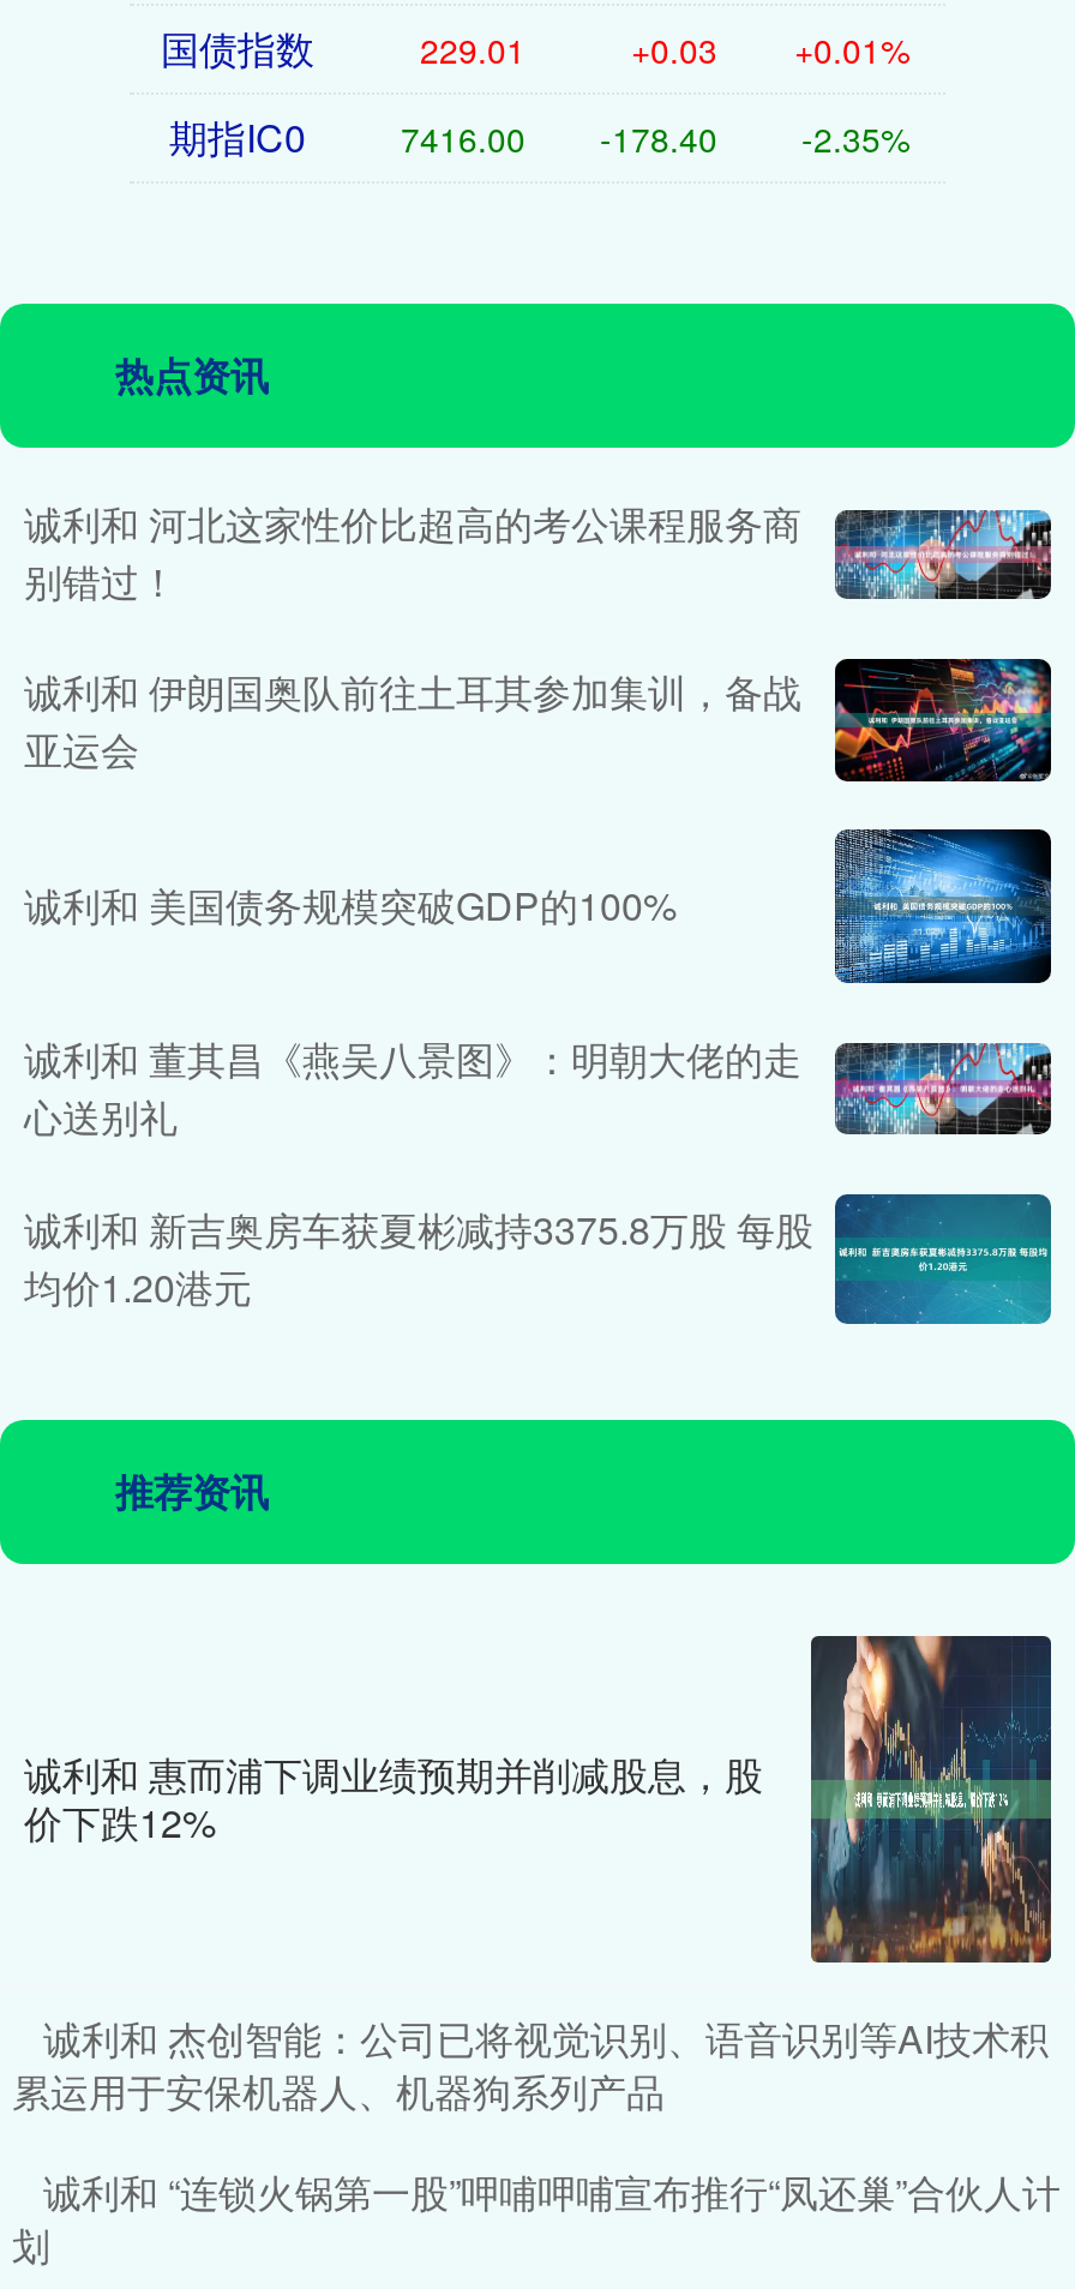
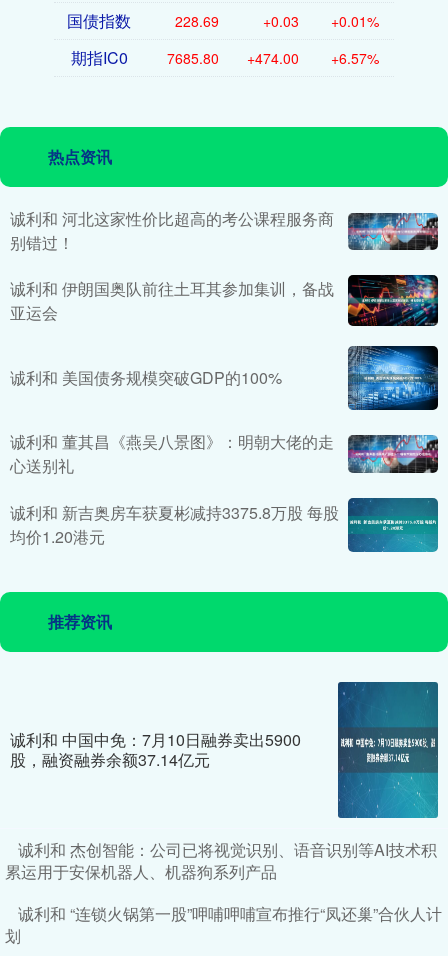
- 229.01
+ 228.69

- 7416.00
+ 7685.80

- -178.40
+ +474.00

- -2.35%
+ +6.57%

- [image]
- 诚利和 惠而浦下调业绩预期并削减股息，股
- 价下跌12%
+ [image]
+ 诚利和 中国中免：7月10日融券卖出5900
+ 股，融资融券余额37.14亿元
